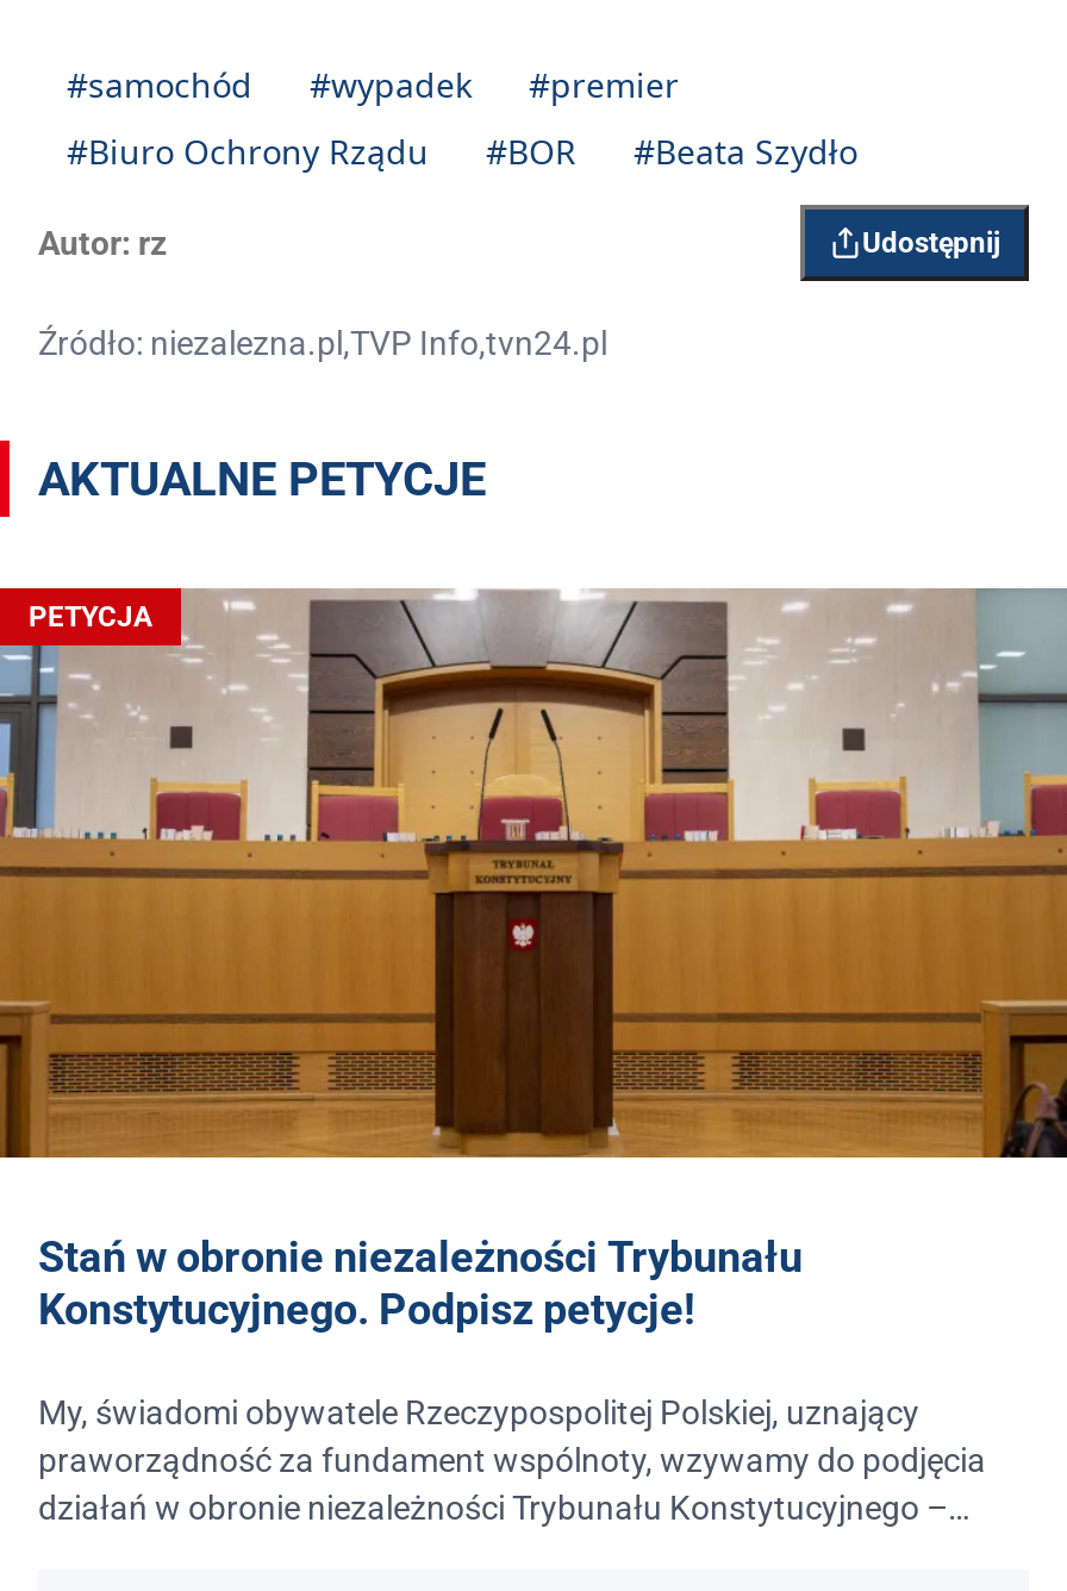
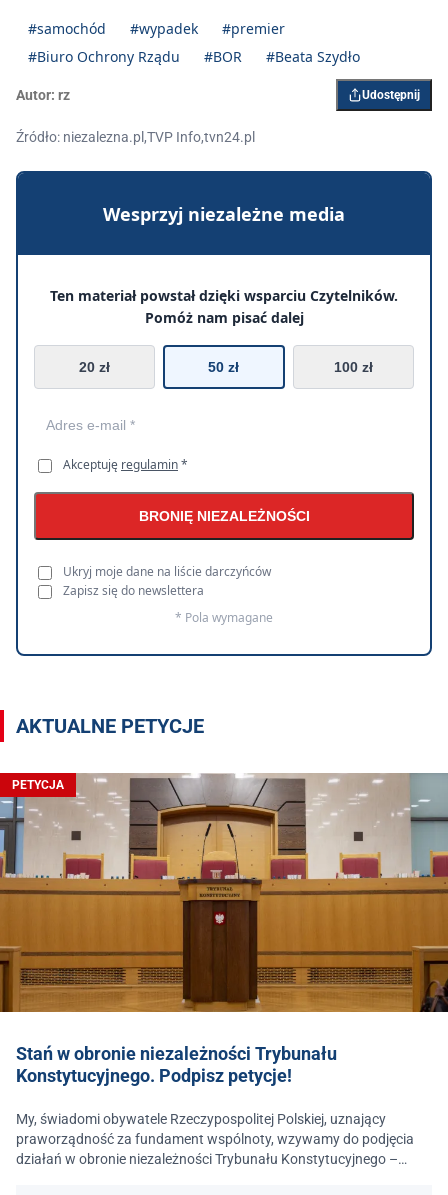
+ [image]
+ Wesprzyj niezależne media
+ Ten materiał powstał dzięki wsparciu Czytelników.
+ Pomóż nam pisać dalej
+ 20 zł
+ 50 zł
+ 100 zł

+ Akceptuję regulamin *
+ BRONIĘ NIEZALEŻNOŚCI
+ Ukryj moje dane na liście darczyńców
+ Zapisz się do newslettera
+ * Pola wymagane
